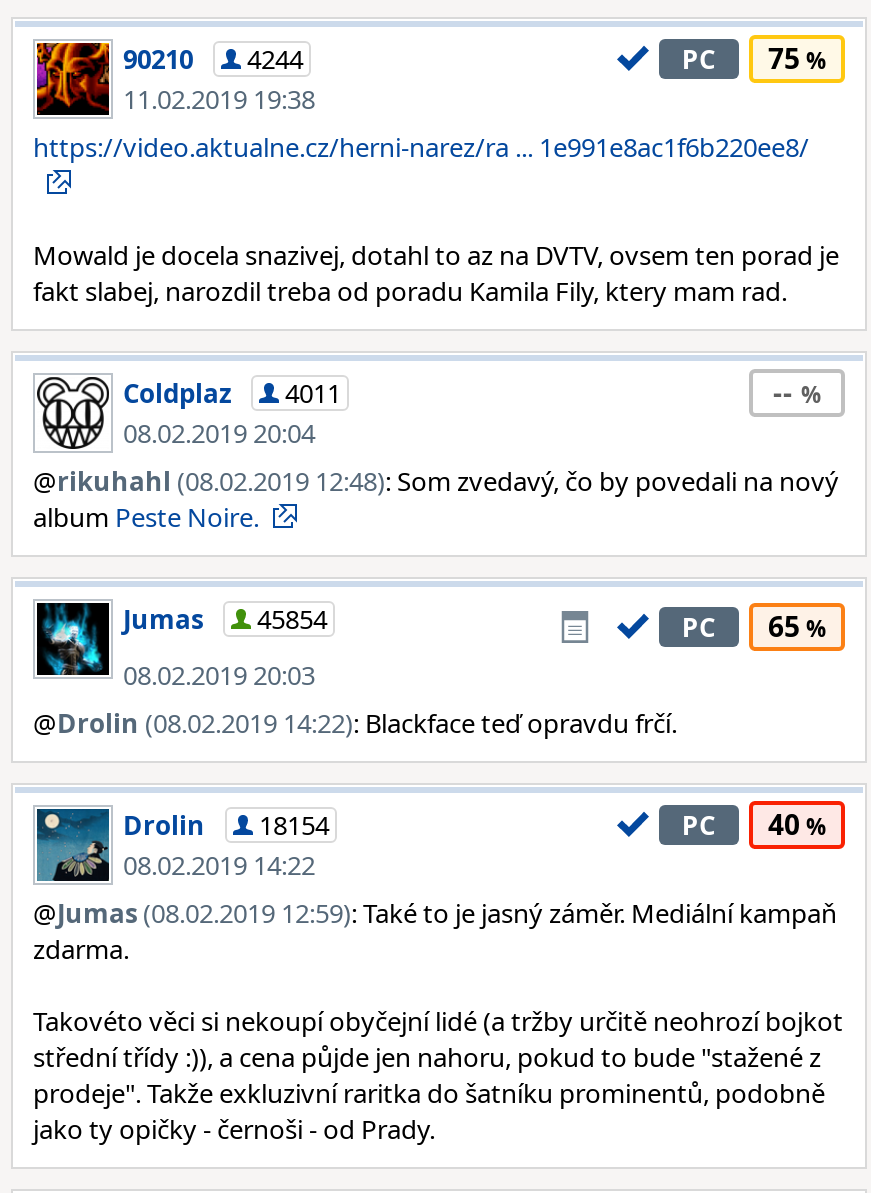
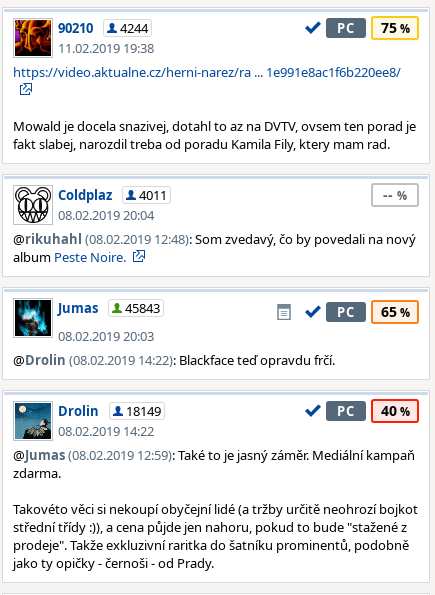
- Jumas 45854
+ Jumas 45843

- Drolin 18154
+ Drolin 18149
